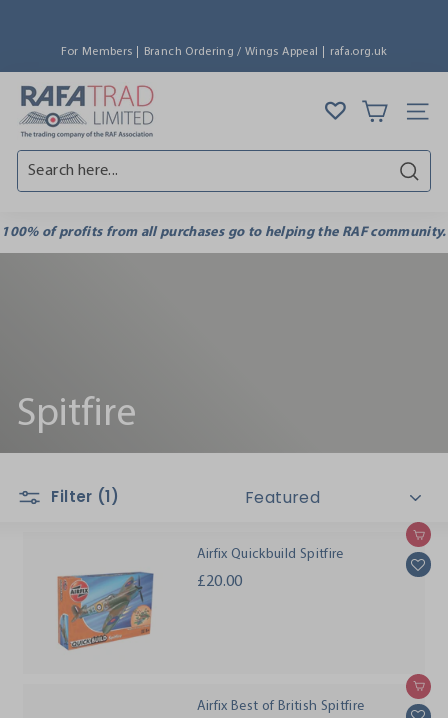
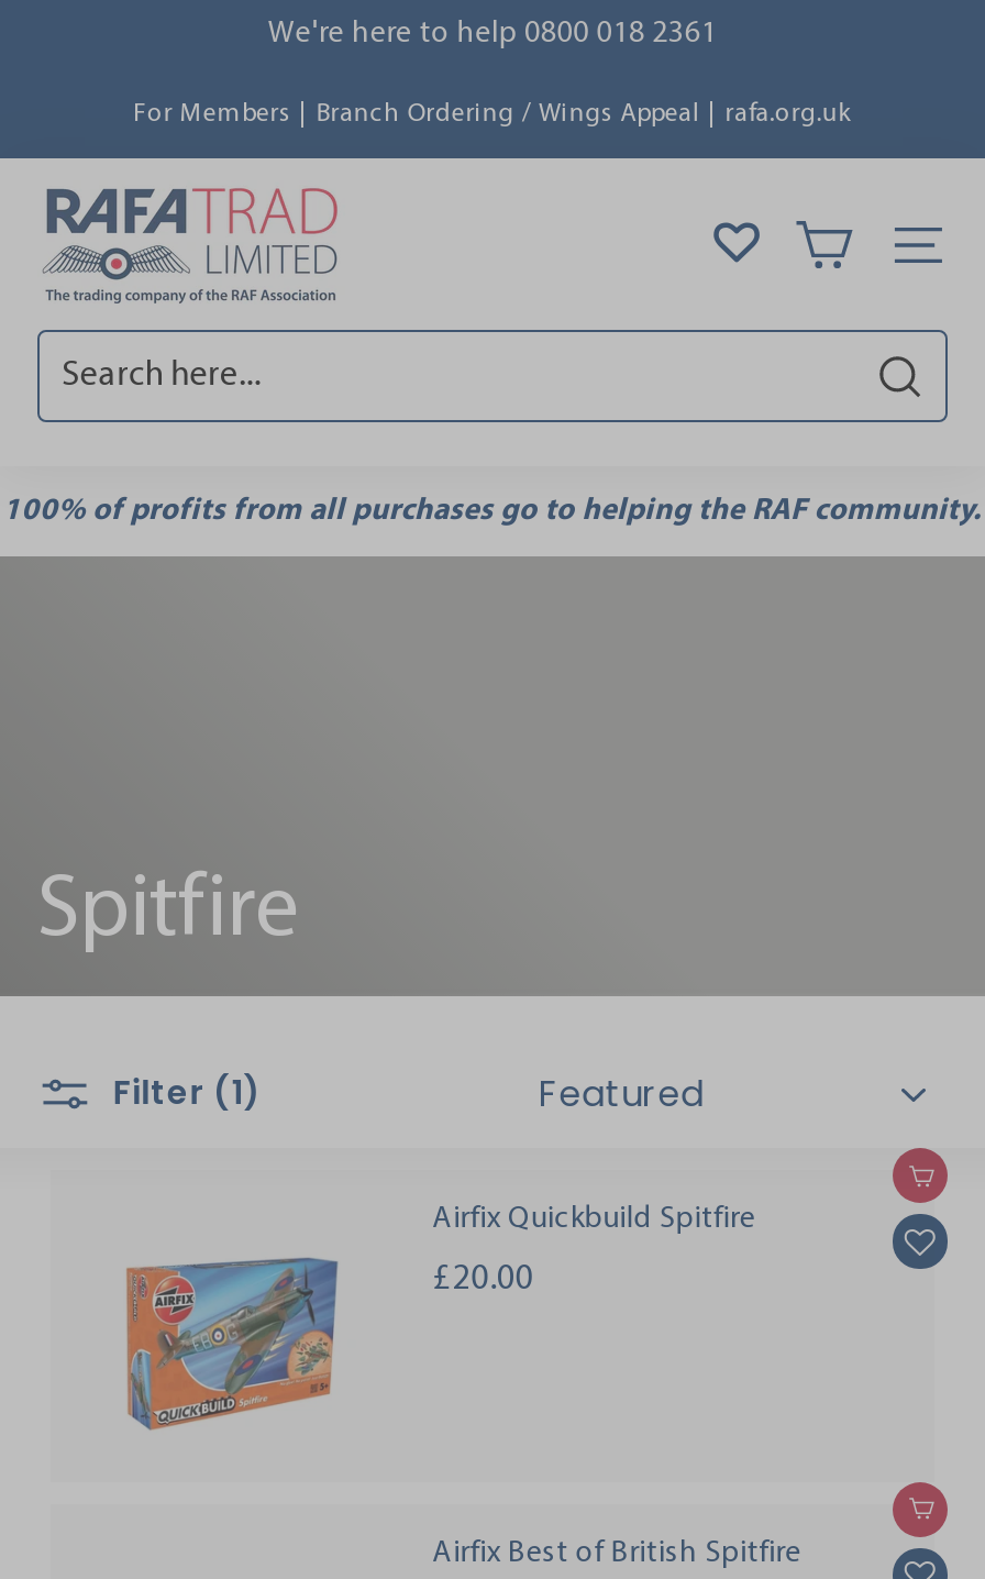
+ We're here to help 0800 018 2361
